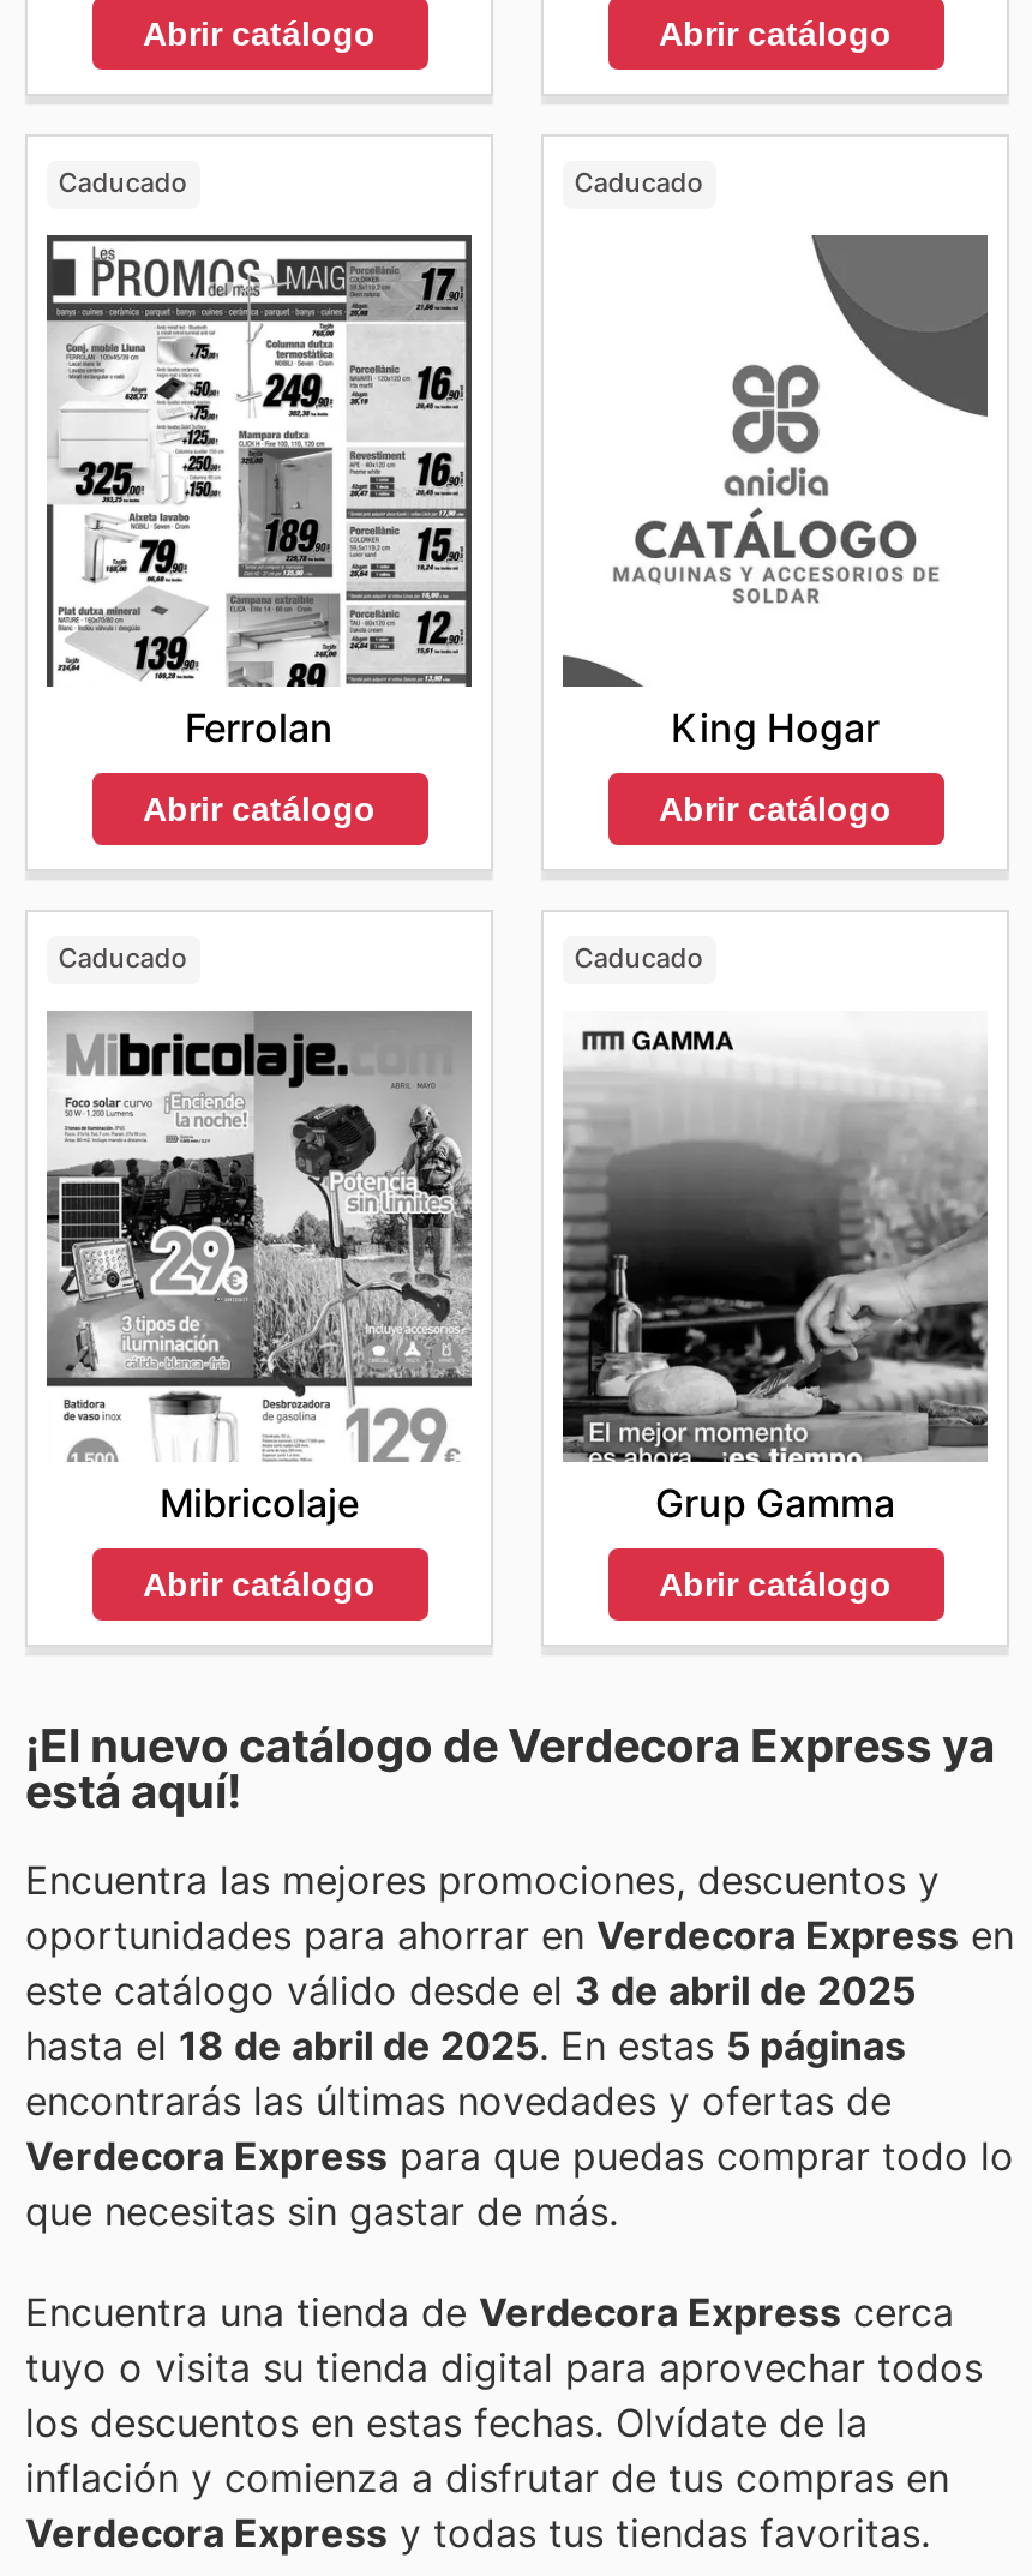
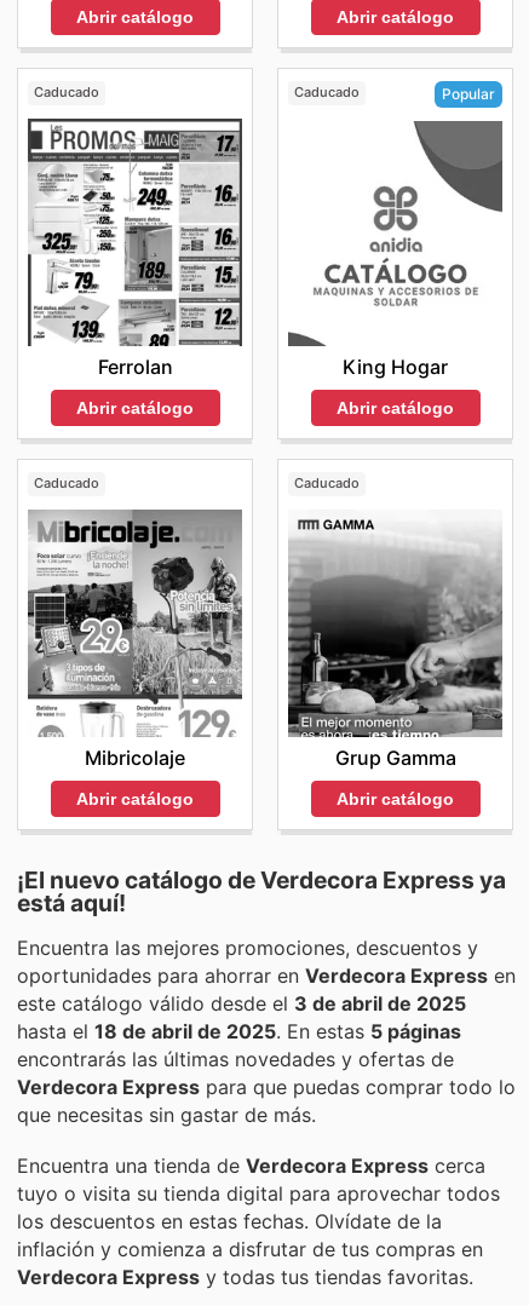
+ Popular
